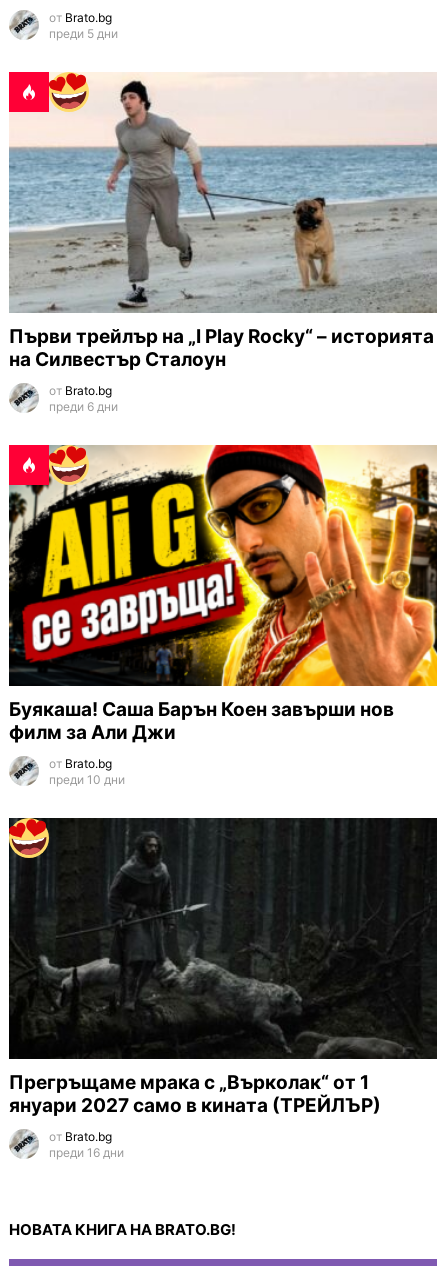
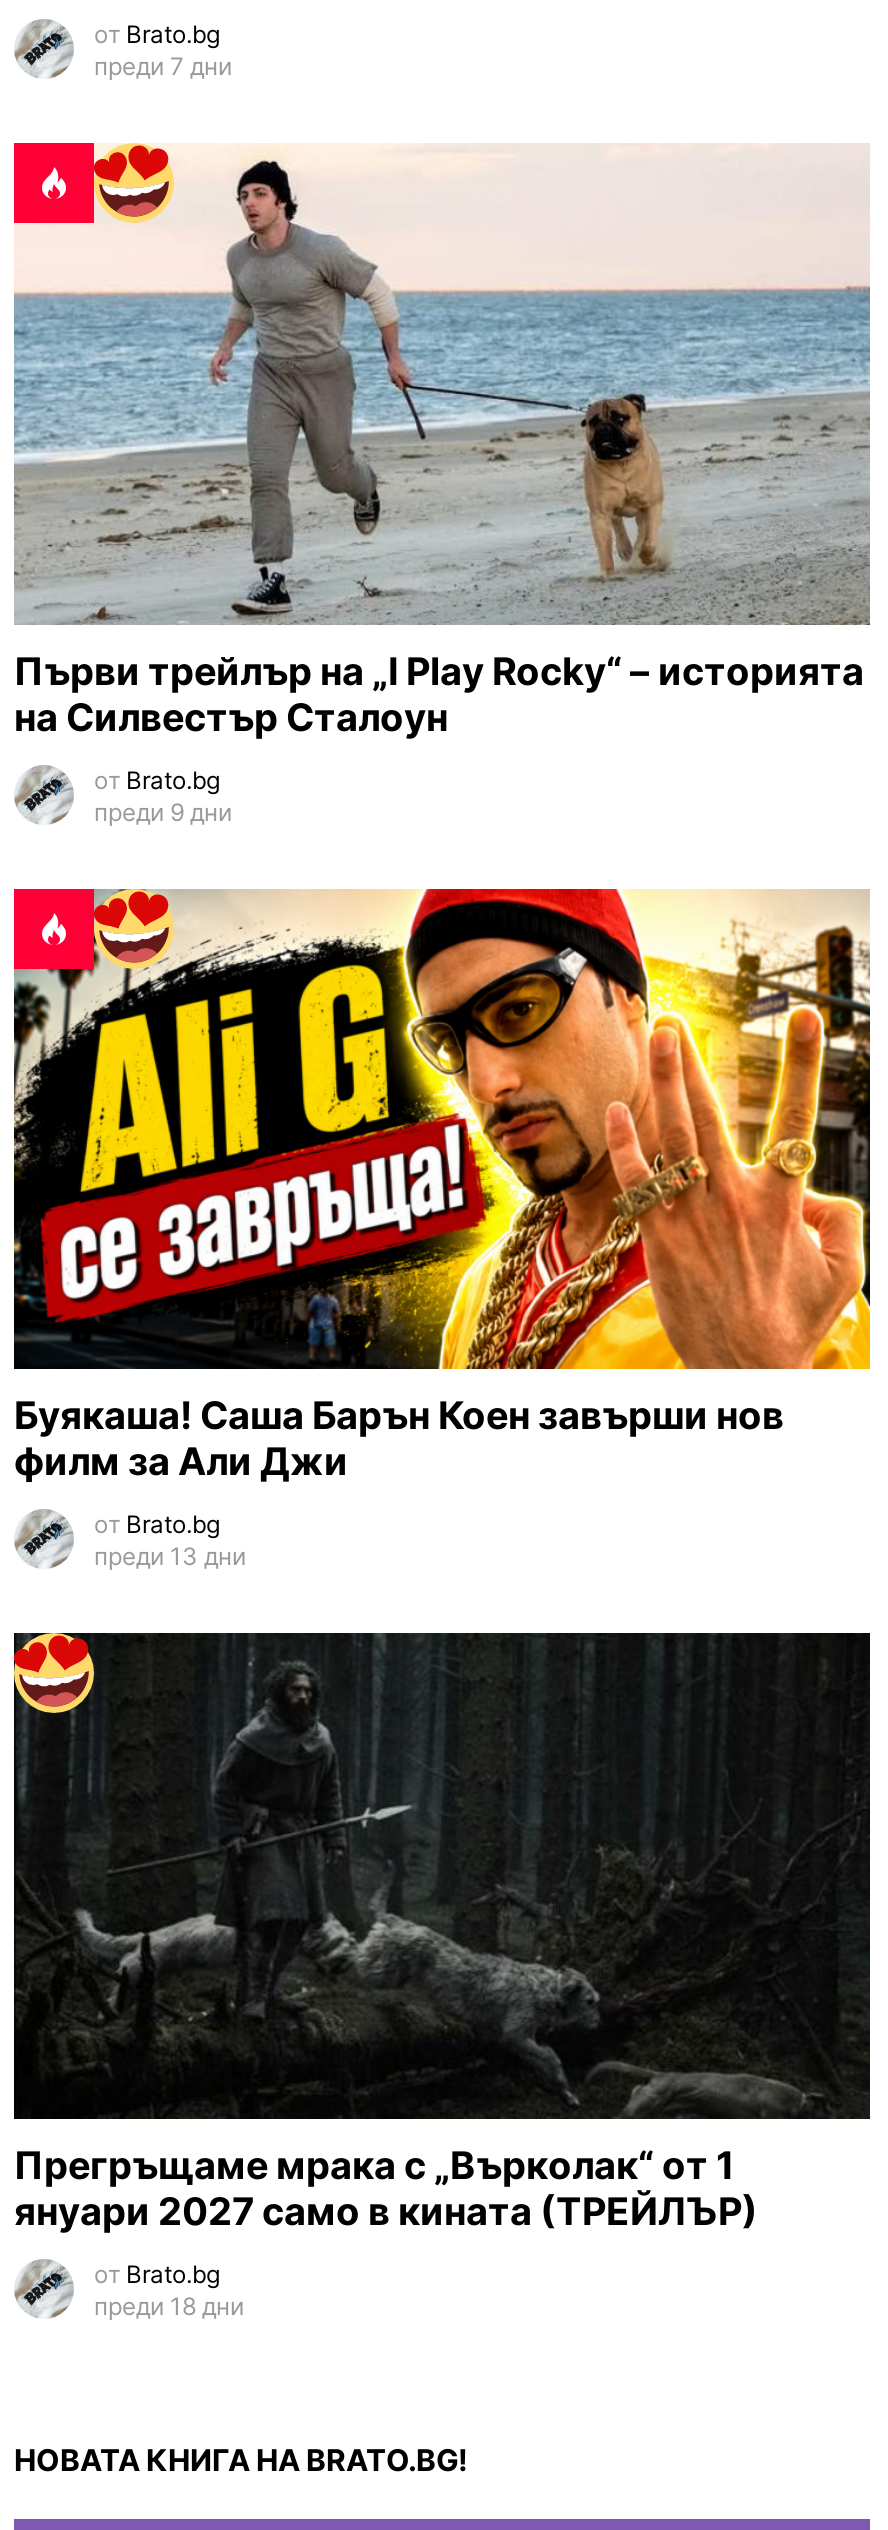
- преди 5 дни
+ преди 7 дни

- преди 6 дни
+ преди 9 дни

- преди 10 дни
+ преди 13 дни

- преди 16 дни
+ преди 18 дни
